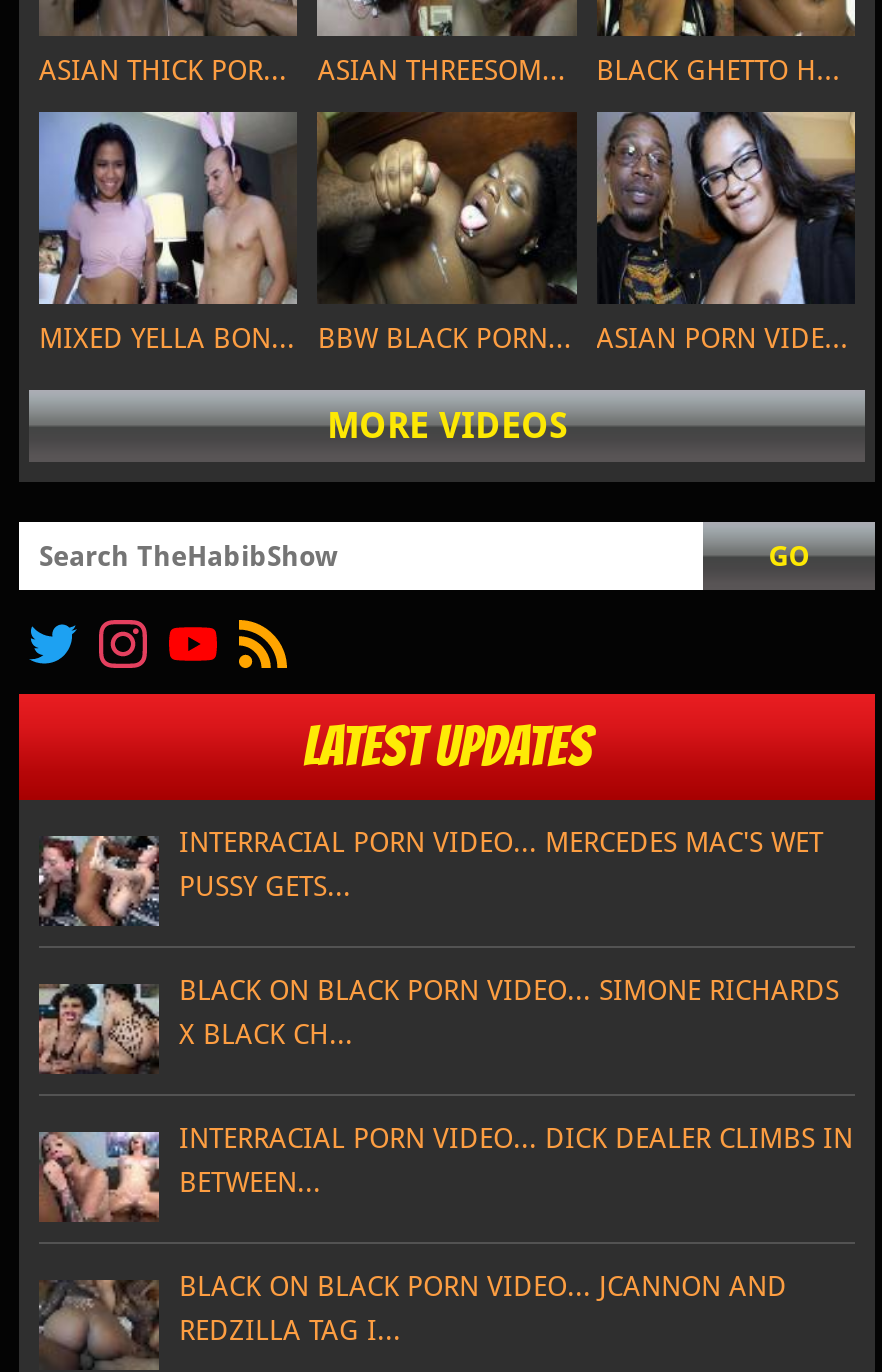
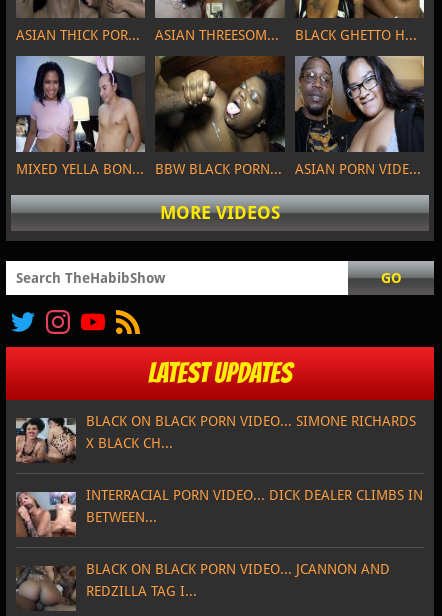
- [image]
- INTERRACIAL PORN VIDEO... MERCEDES MAC'S WET
- PUSSY GETS...
